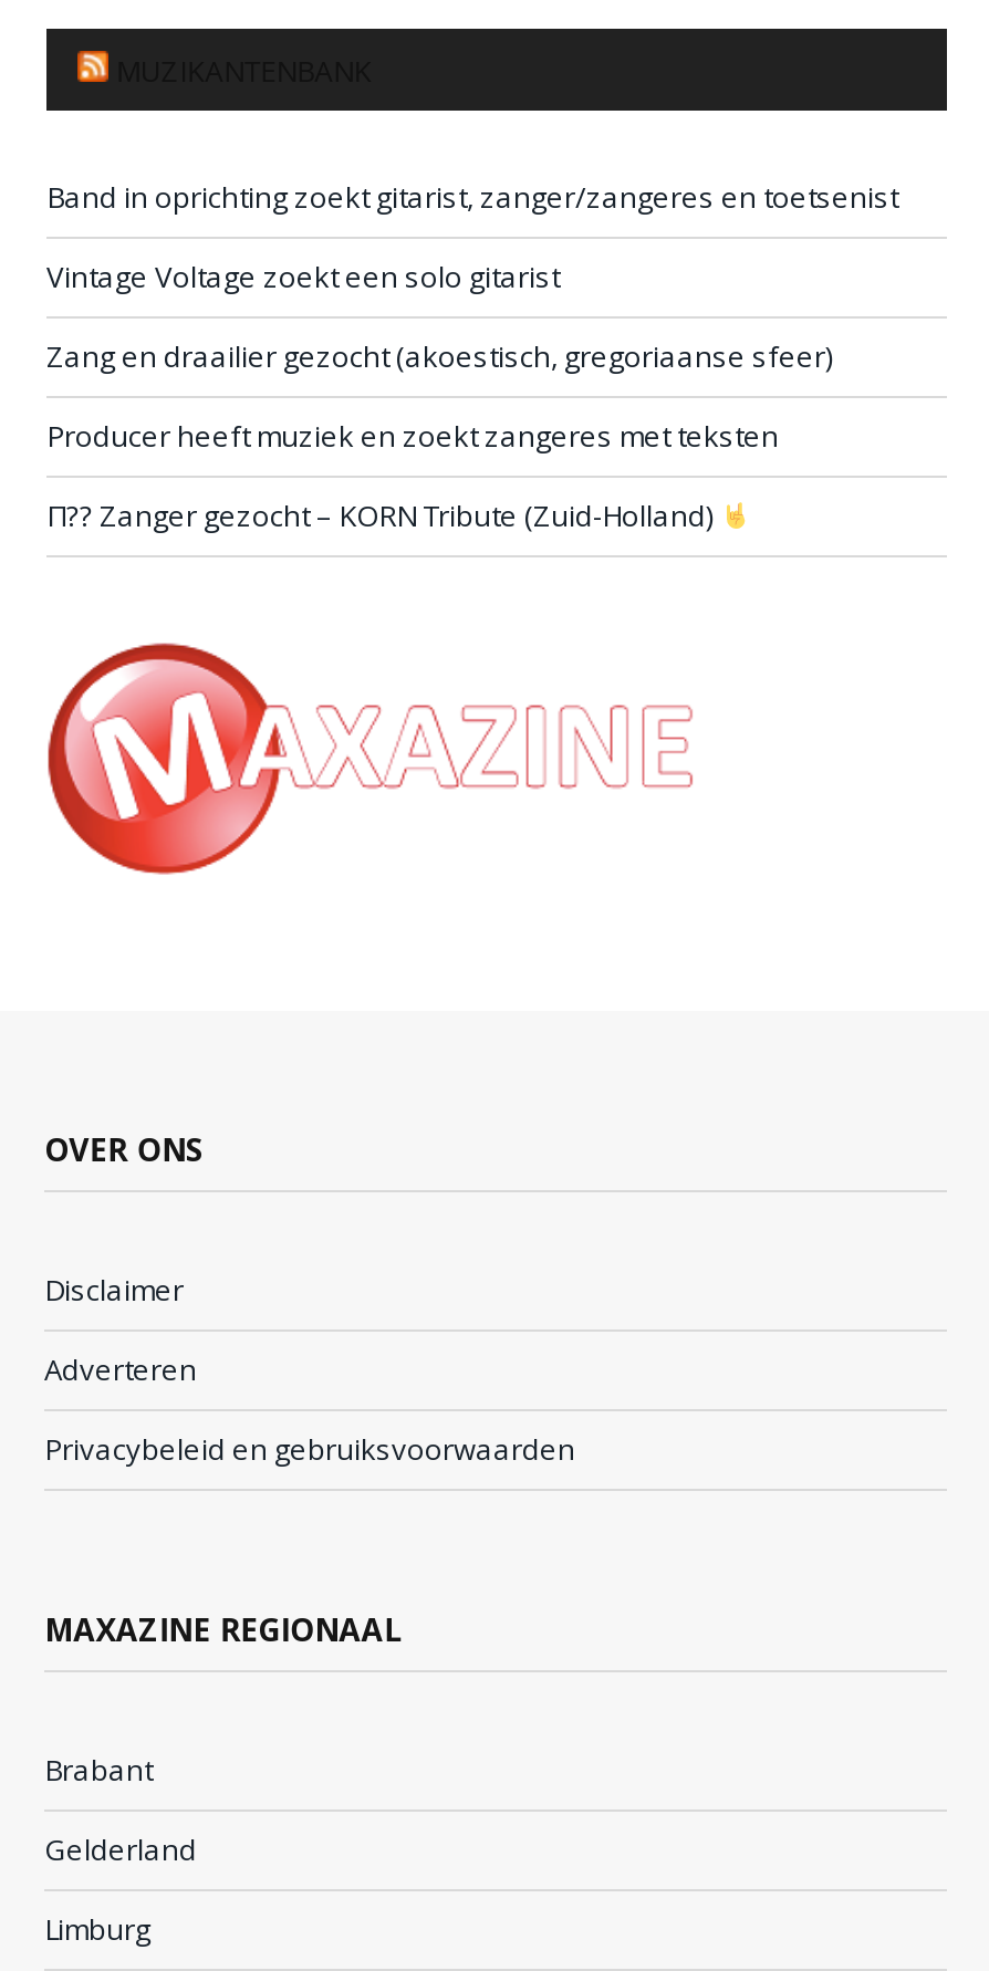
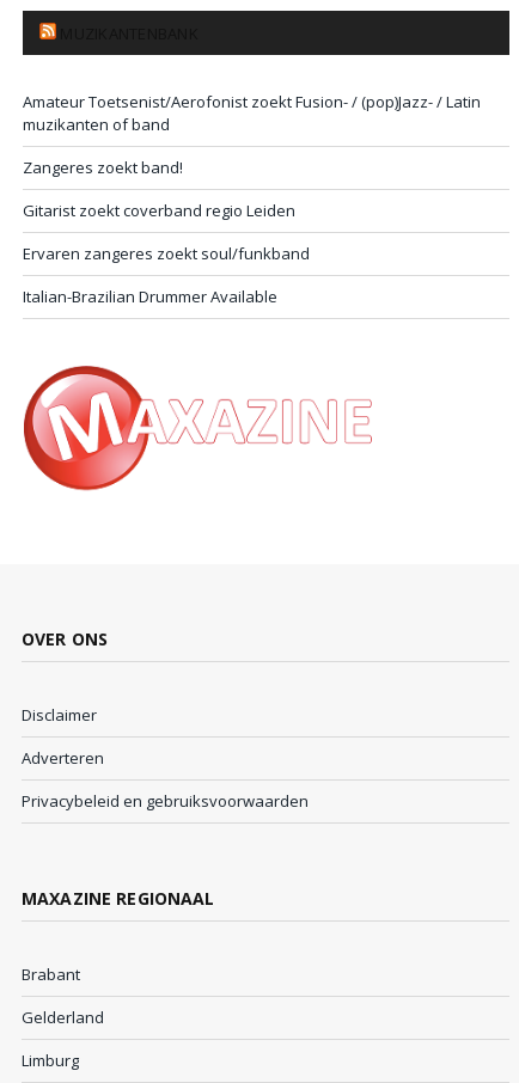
- Band in oprichting zoekt gitarist, zanger/zangeres en toetsenist
+ Amateur Toetsenist/Aerofonist zoekt Fusion- / (pop)Jazz- / Latin
+ muzikanten of band

- Vintage Voltage zoekt een solo gitarist
+ Zangeres zoekt band!

- Zang en draailier gezocht (akoestisch, gregoriaanse sfeer)
+ Gitarist zoekt coverband regio Leiden

- Producer heeft muziek en zoekt zangeres met teksten
+ Ervaren zangeres zoekt soul/funkband

- П?? Zanger gezocht – KORN Tribute (Zuid-Holland)
+ Italian-Brazilian Drummer Available
